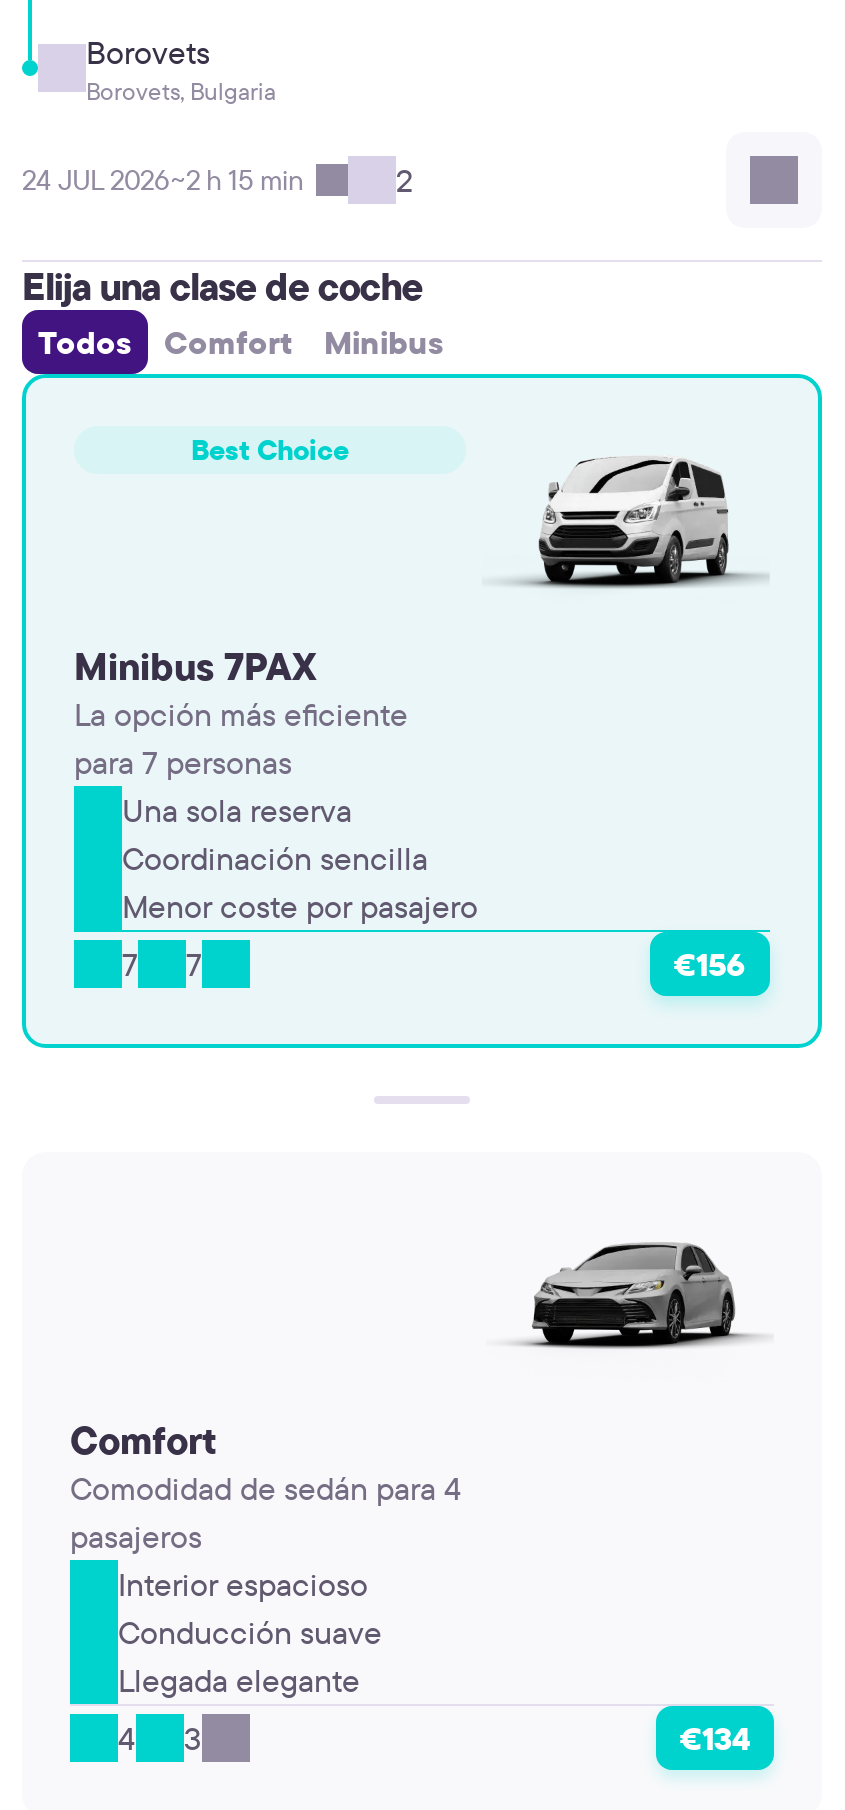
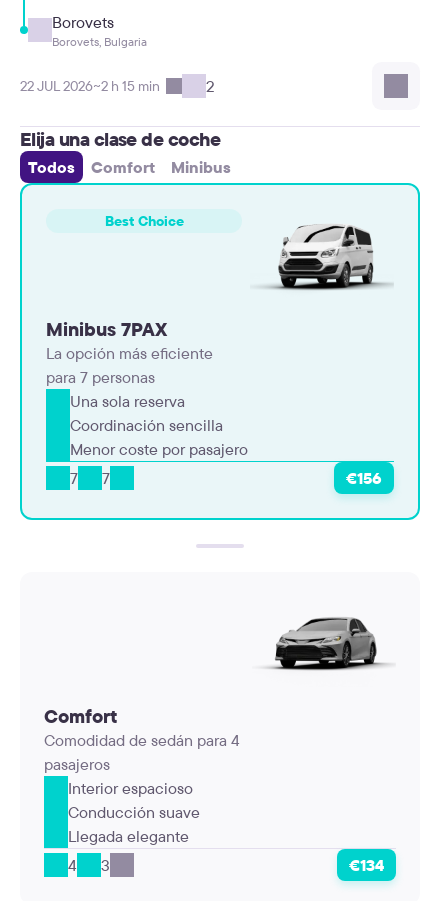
- 24 JUL 2026~2 h 15 min
+ 22 JUL 2026~2 h 15 min
